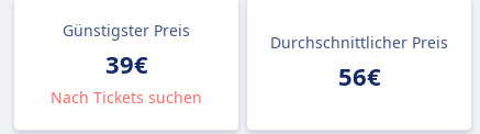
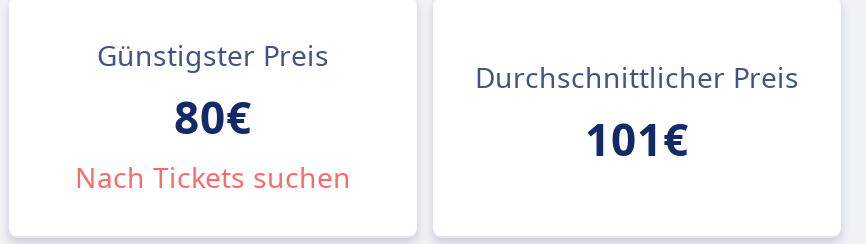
- 39€
+ 80€

- 56€
+ 101€
